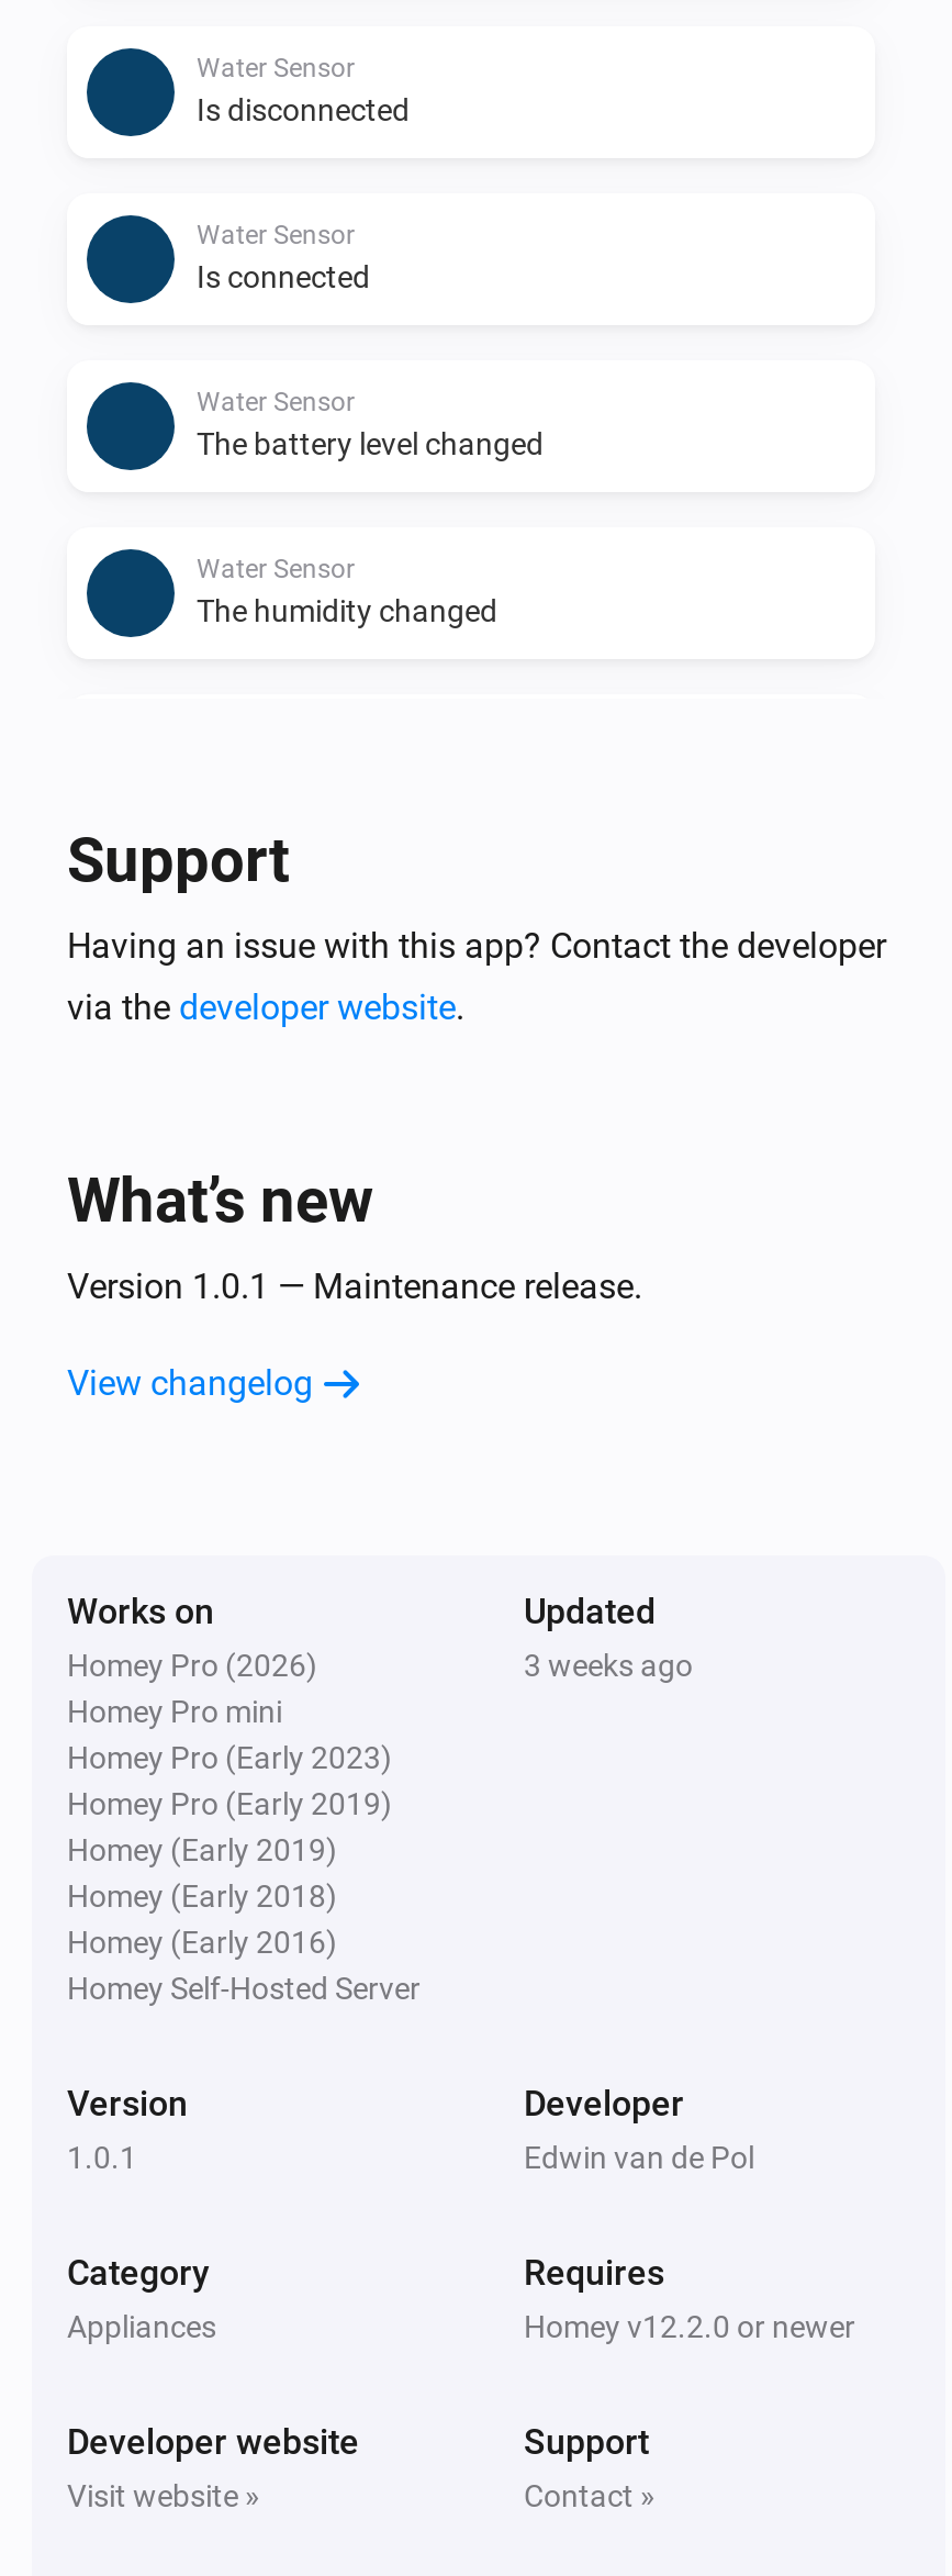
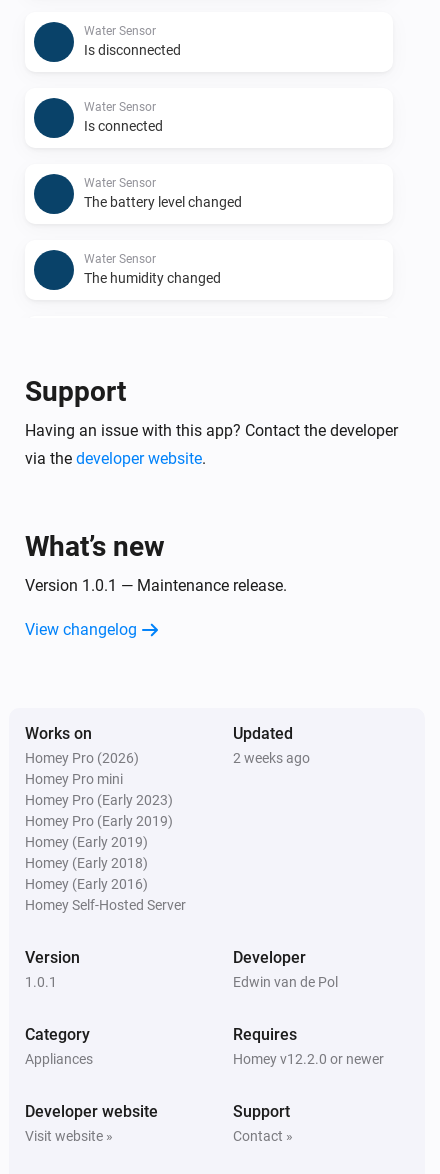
- 3 weeks ago
+ 2 weeks ago
